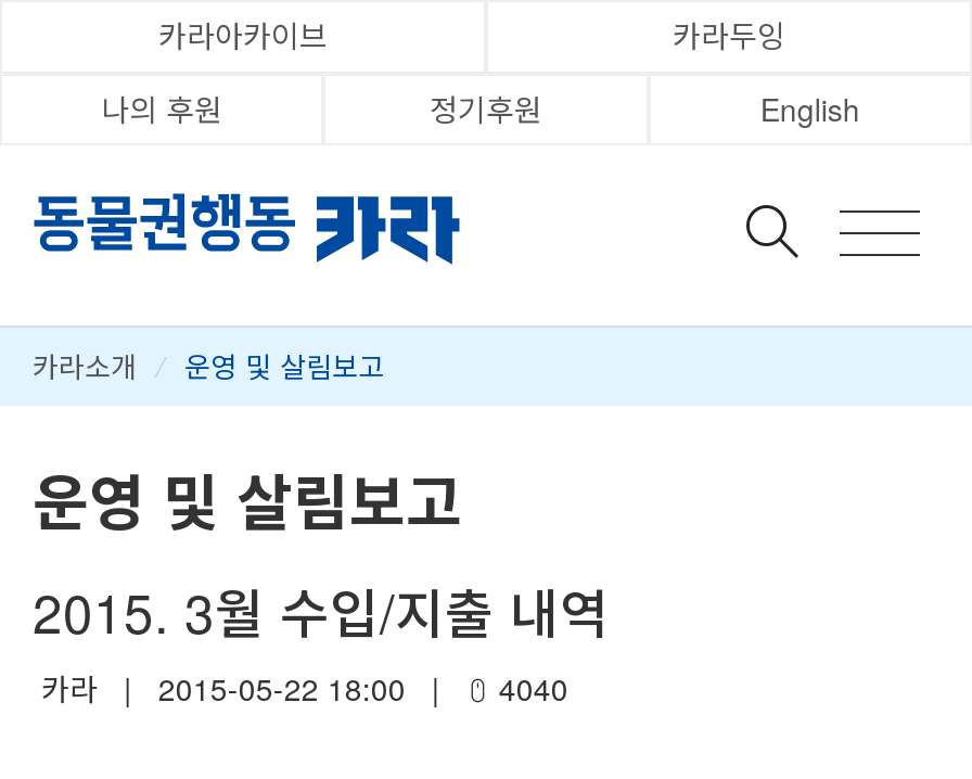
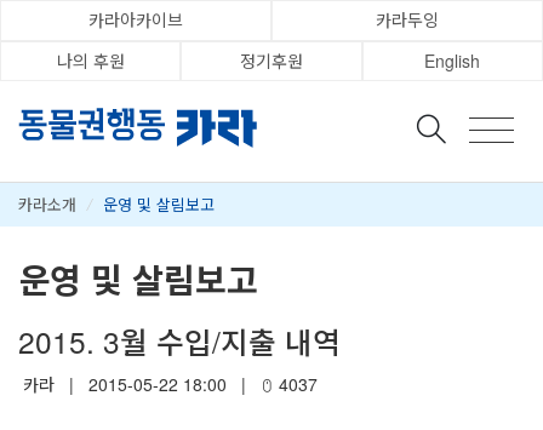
- 4040
+ 4037
